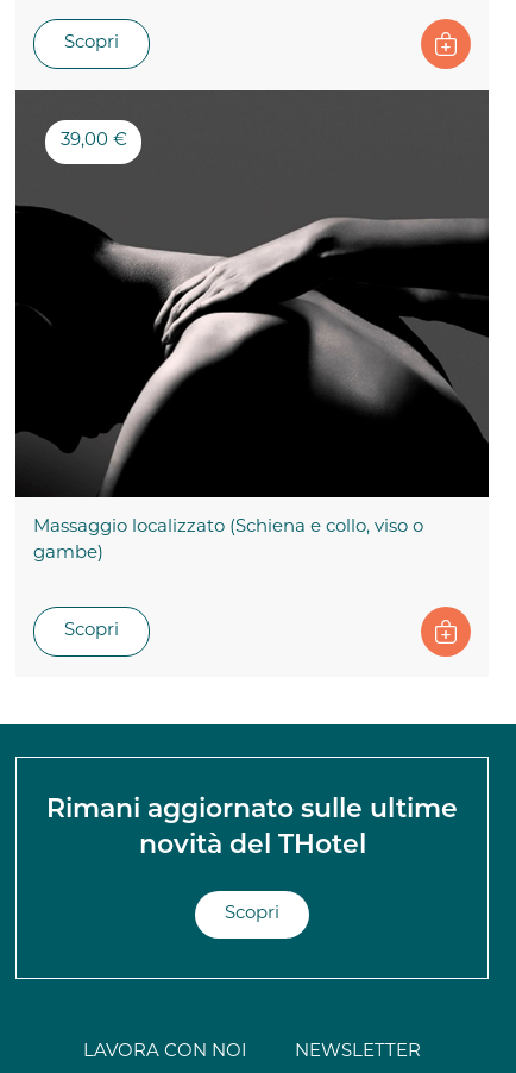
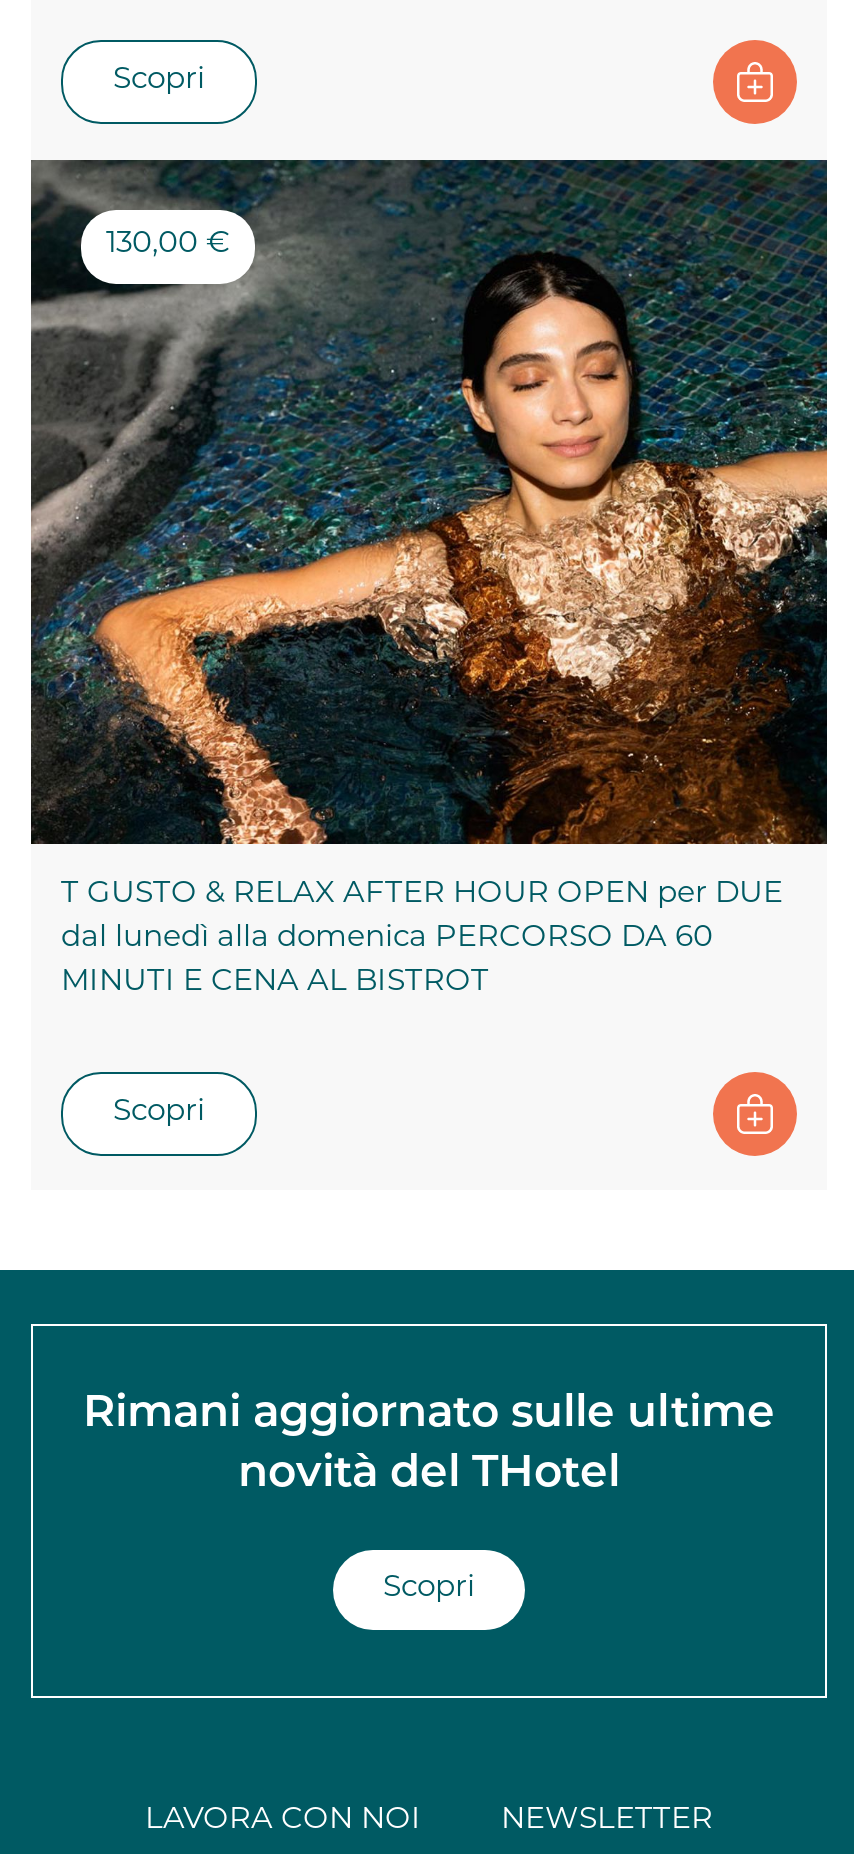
- [image]
- 39,00 €
+ [image]
+ 130,00 €

- Massaggio localizzato (Schiena e collo, viso o
- gambe)
+ T GUSTO & RELAX AFTER HOUR OPEN per DUE
+ dal lunedì alla domenica PERCORSO DA 60
+ MINUTI E CENA AL BISTROT
